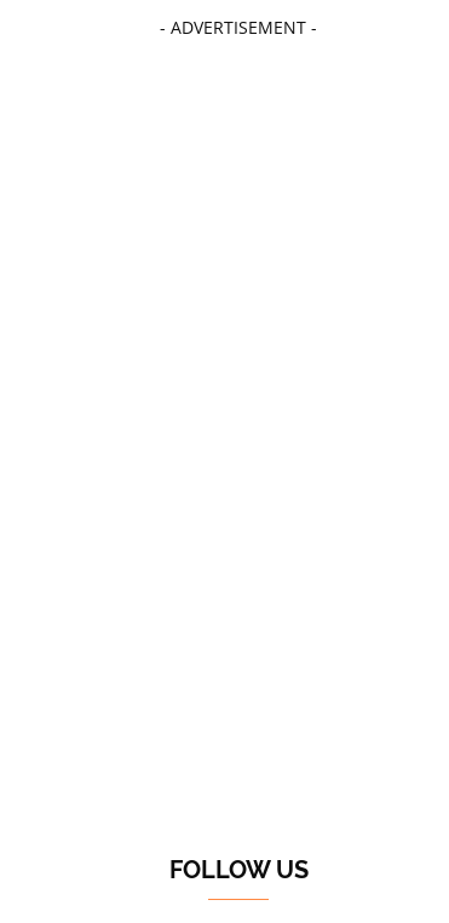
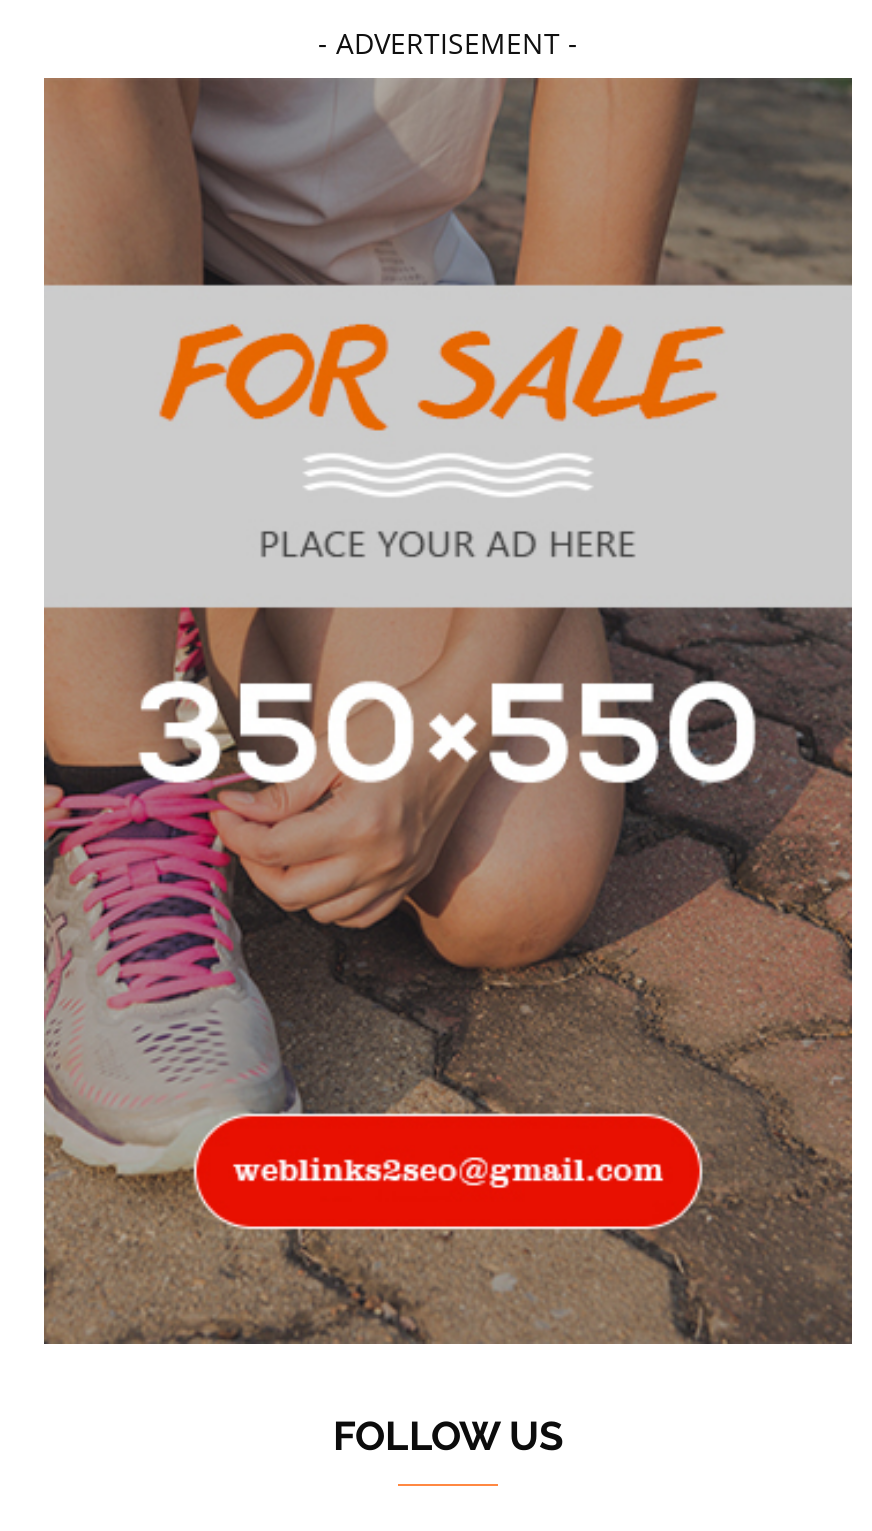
+ [image]
